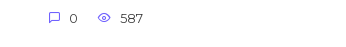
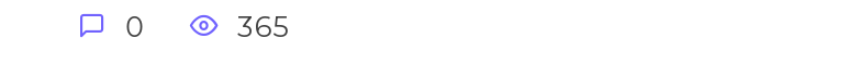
- 587
+ 365
